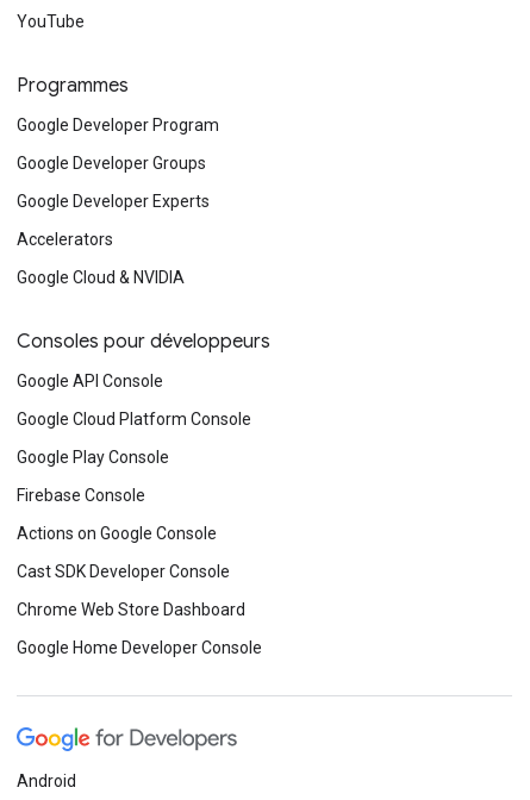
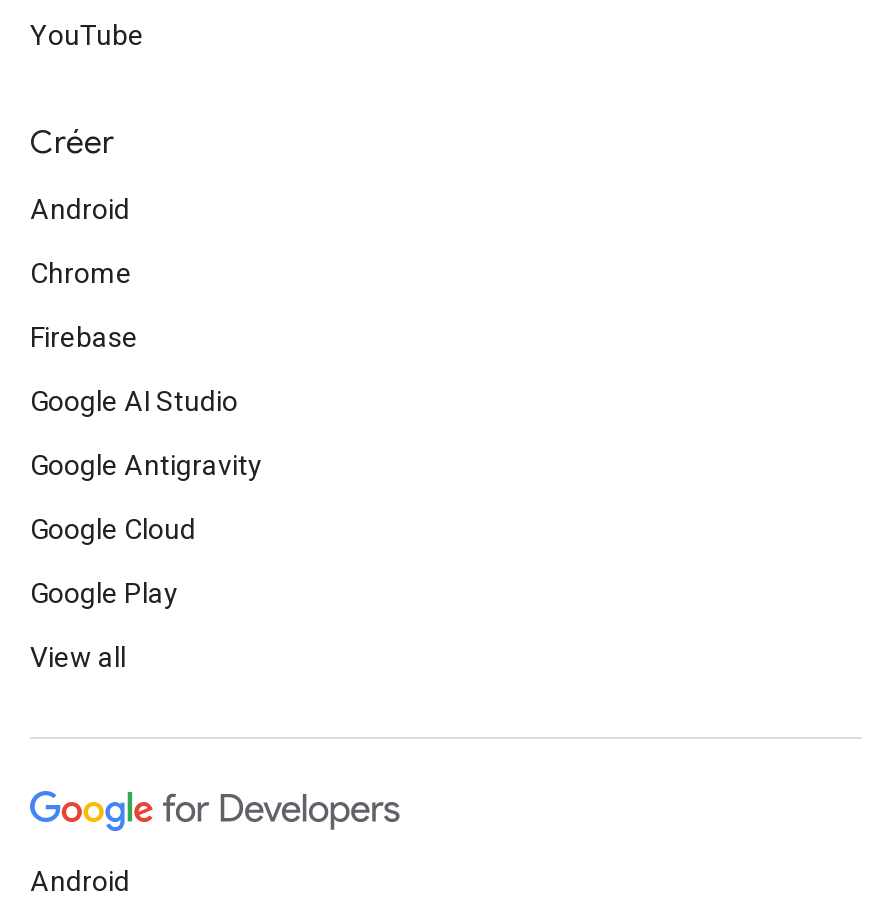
- Programmes
- Google Developer Program
- Google Developer Groups
- Google Developer Experts
- Accelerators
- Google Cloud & NVIDIA
- Consoles pour développeurs
- Google API Console
- Google Cloud Platform Console
- Google Play Console
- Firebase Console
- Actions on Google Console
- Cast SDK Developer Console
- Chrome Web Store Dashboard
- Google Home Developer Console
+ Créer
+ Android
+ Chrome
+ Firebase
+ Google AI Studio
+ Google Antigravity
+ Google Cloud
+ Google Play
+ View all
